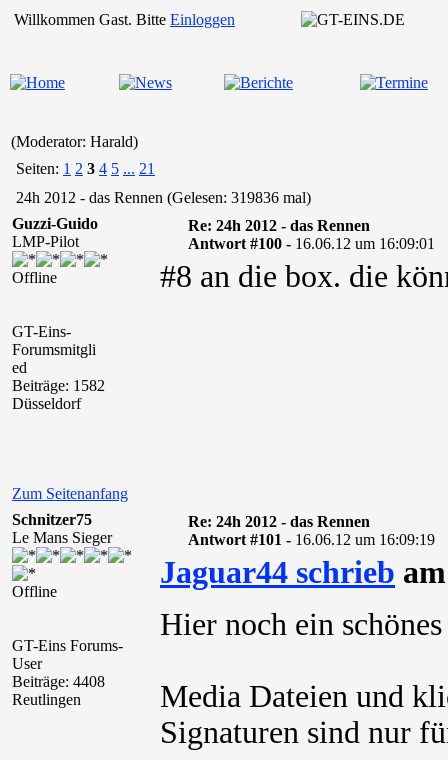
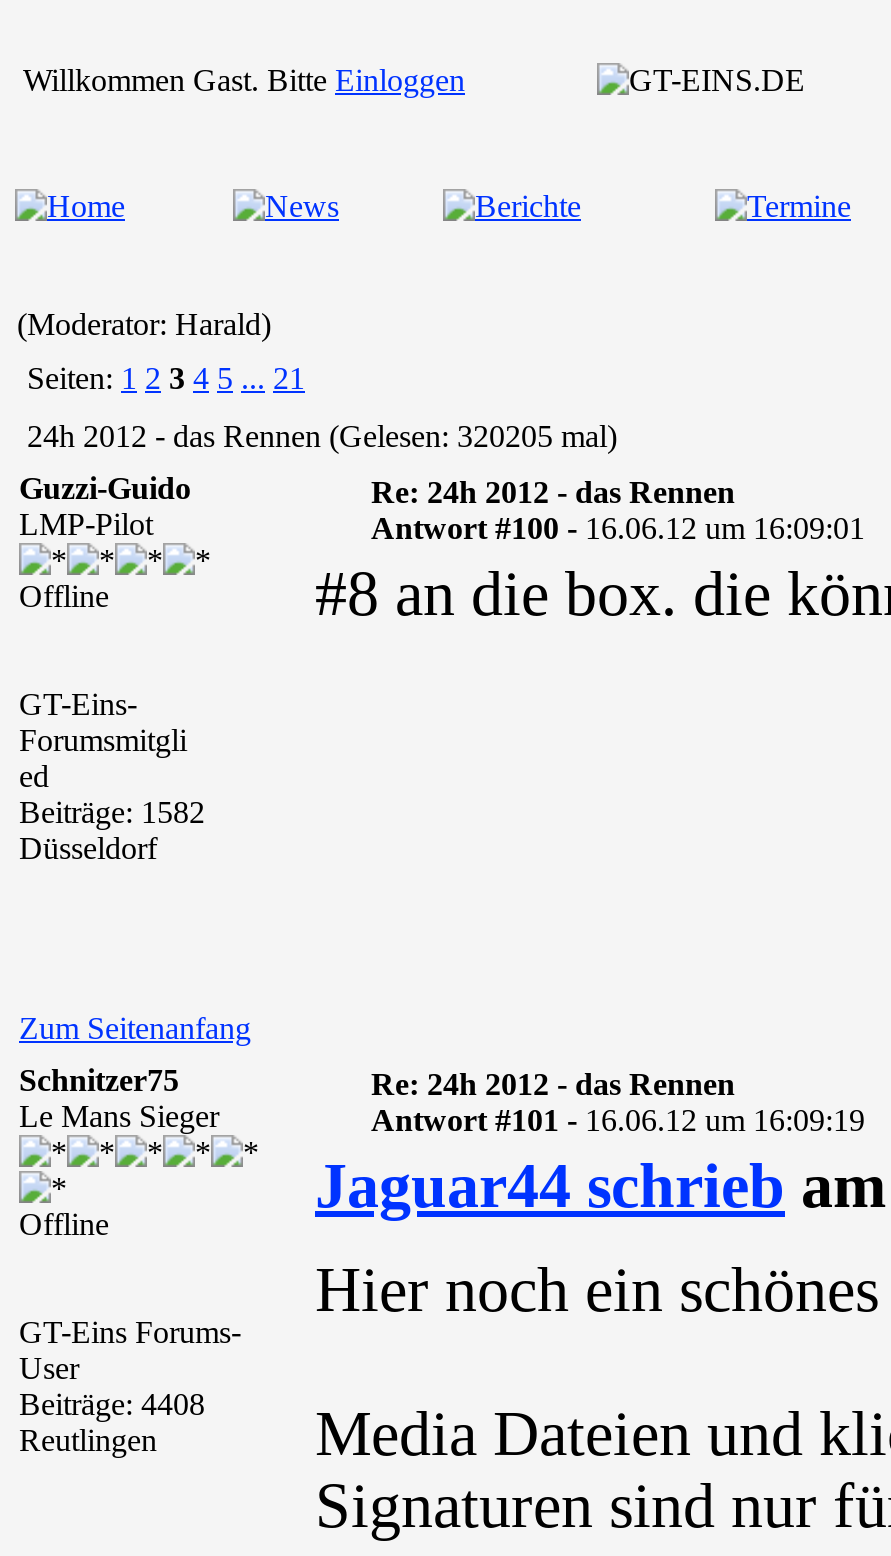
- 24h 2012 - das Rennen (Gelesen: 319836 mal)
+ 24h 2012 - das Rennen (Gelesen: 320205 mal)
